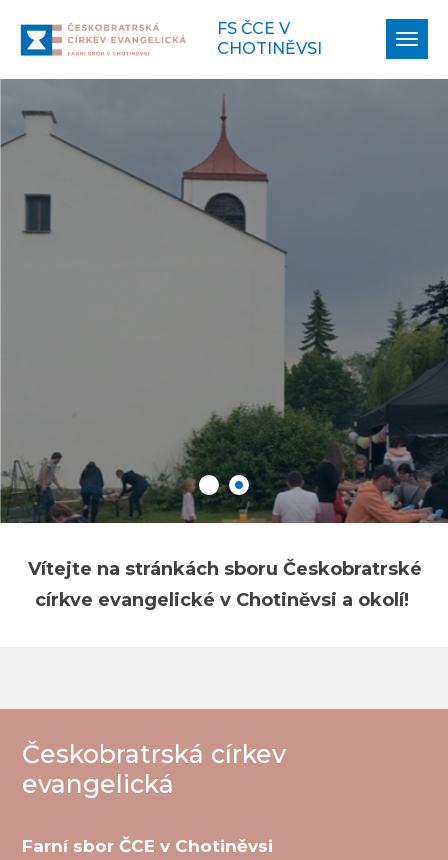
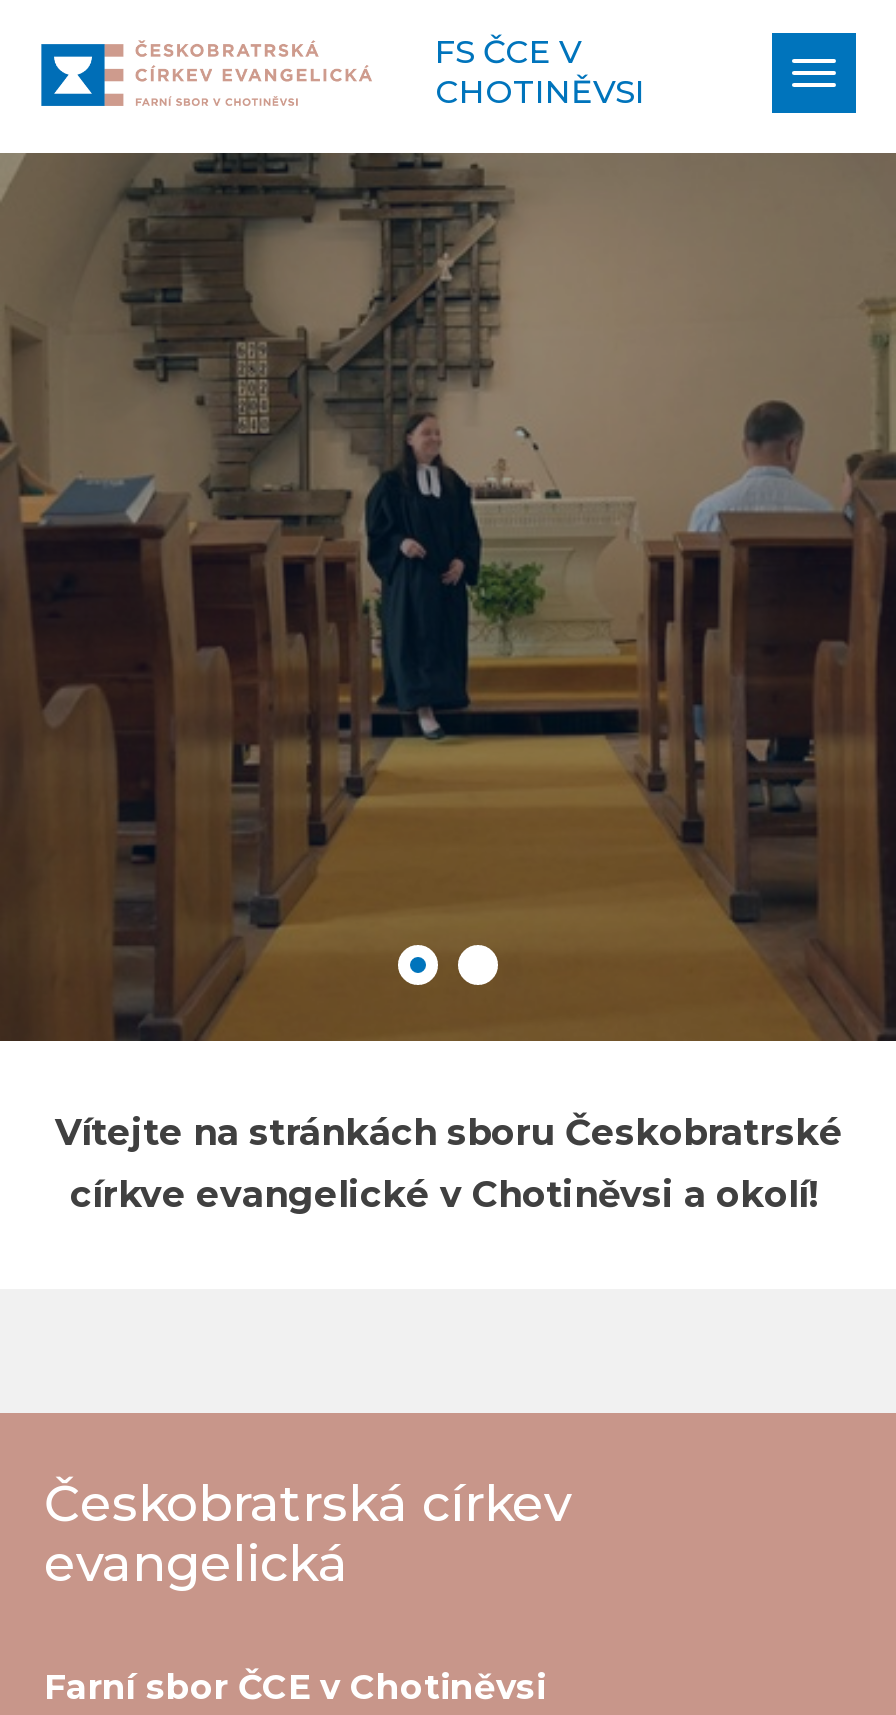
- [image]
+ [image]
